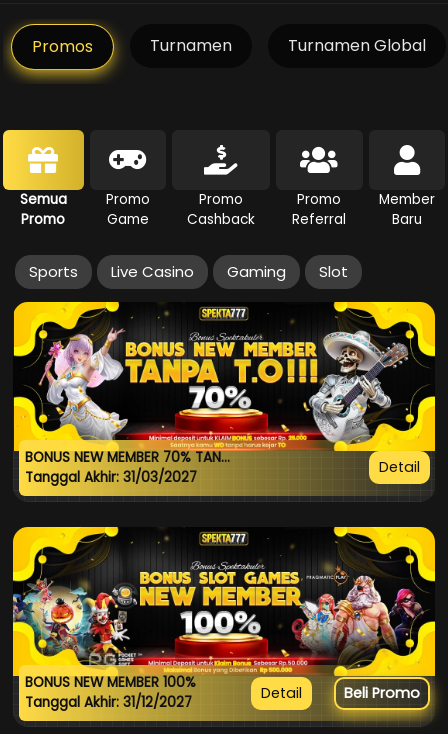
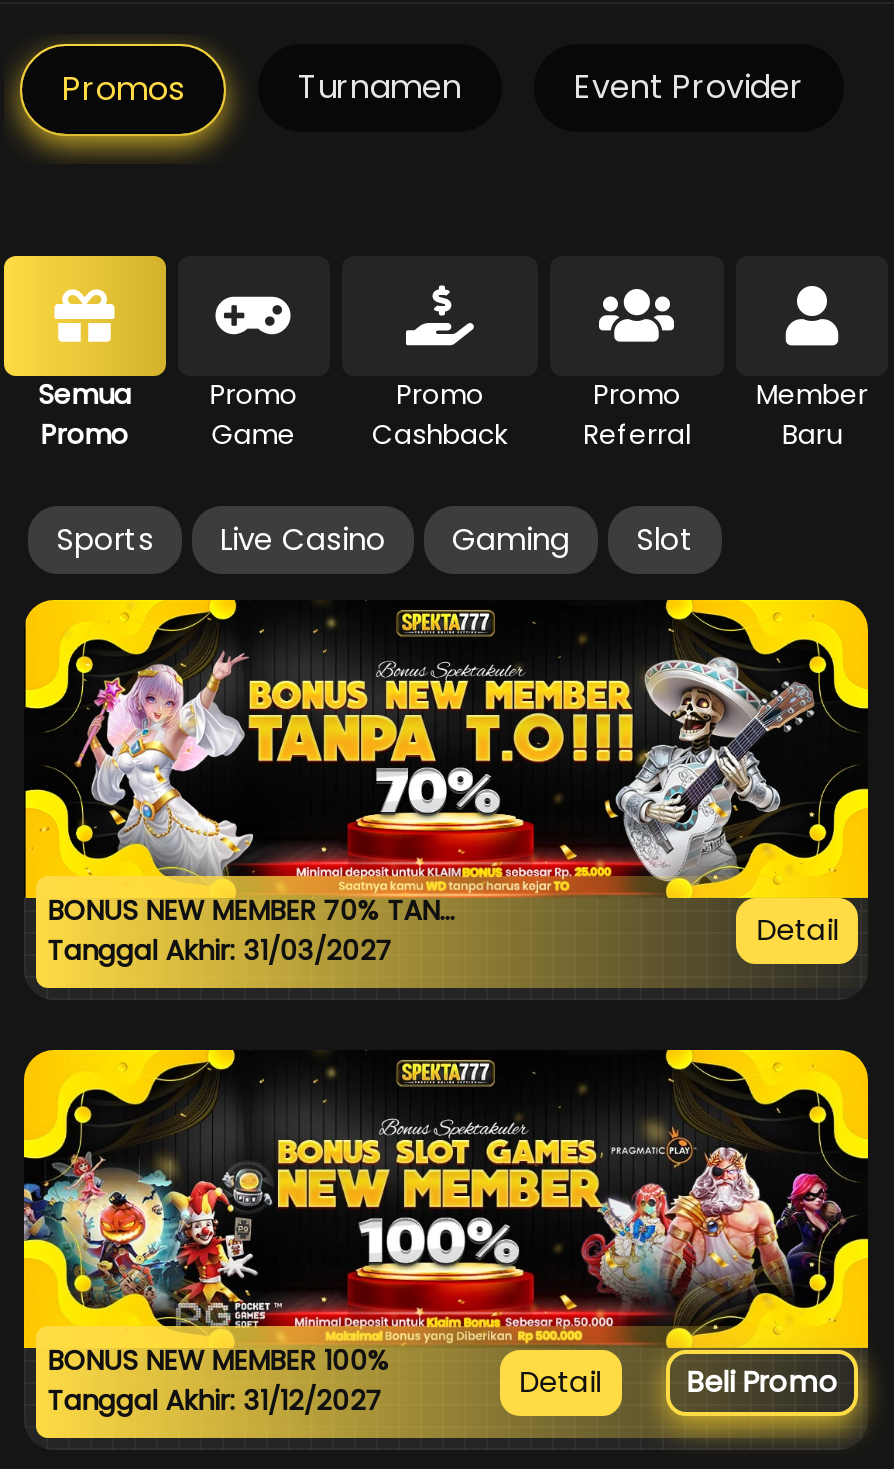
- Turnamen Global
+ Event Provider
